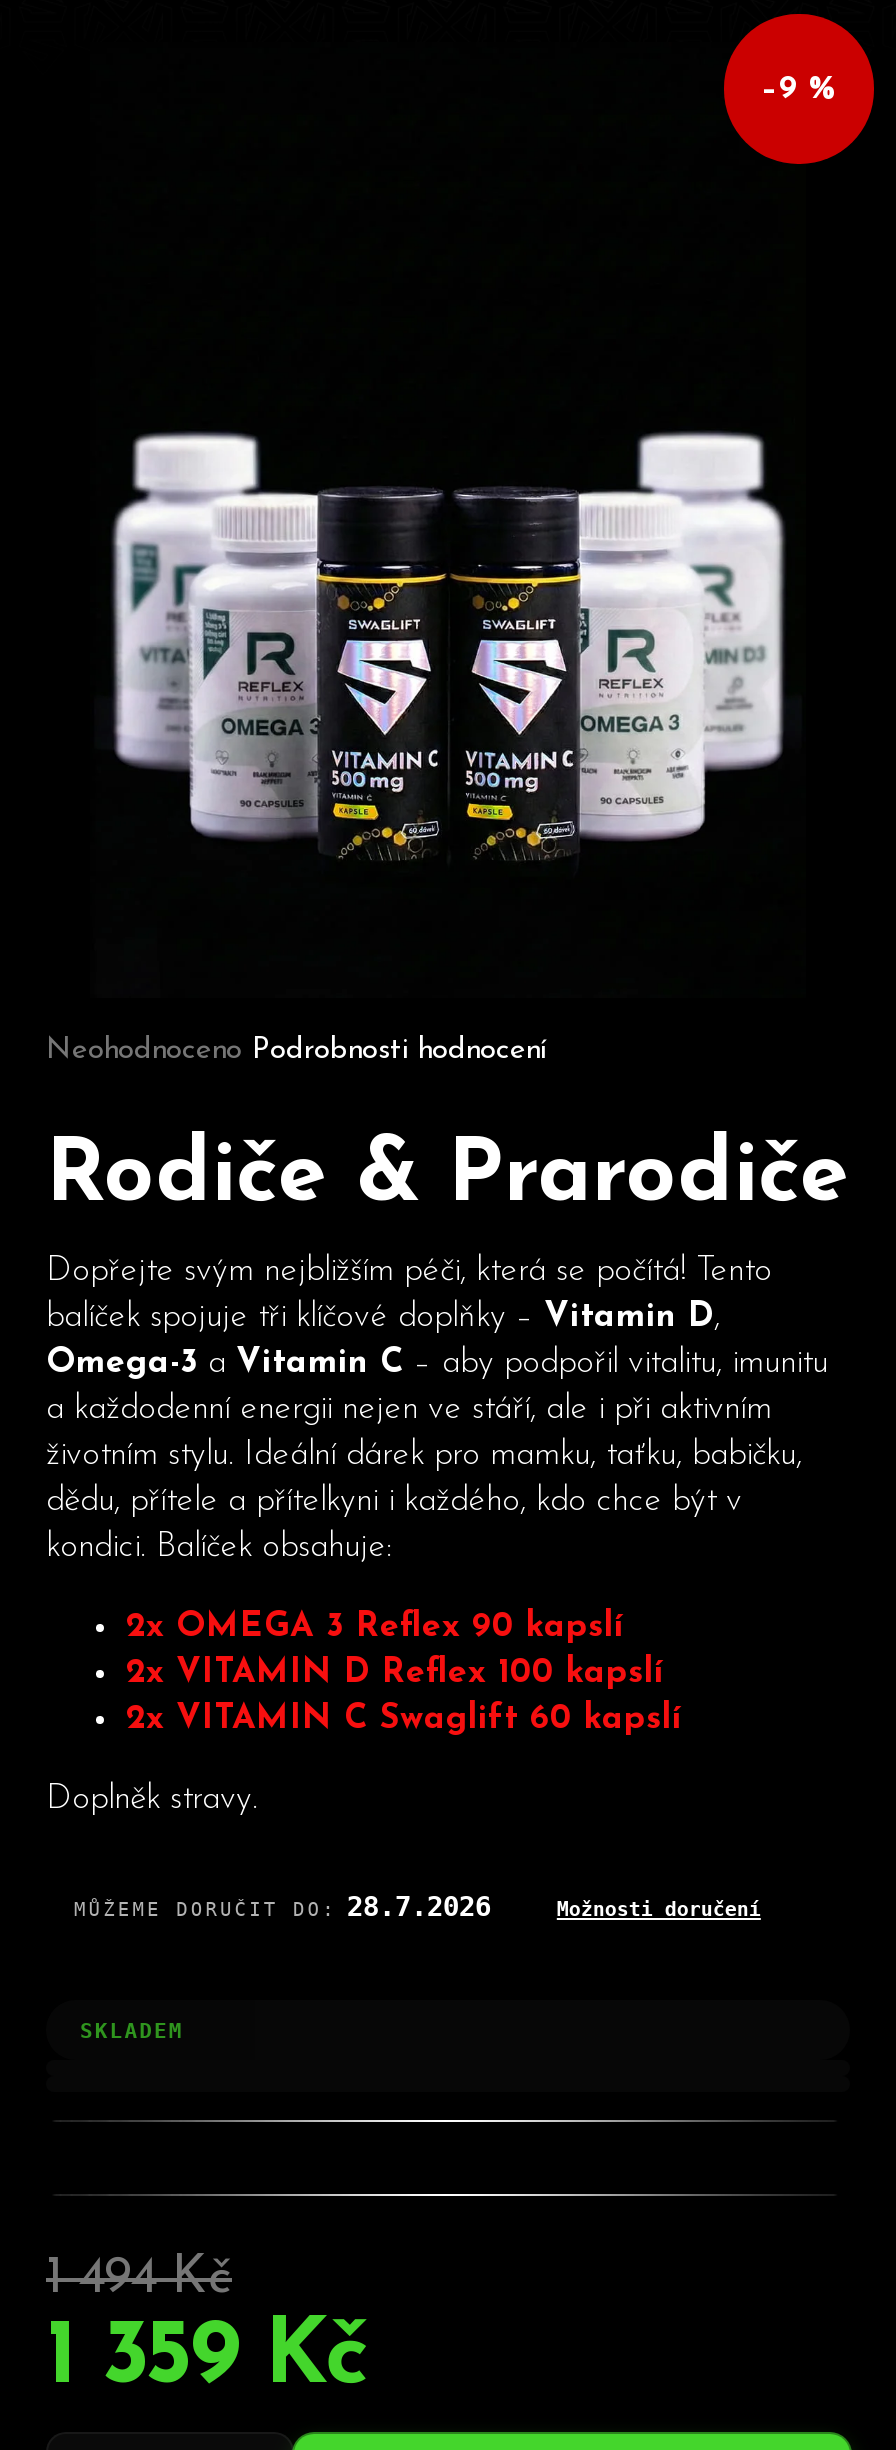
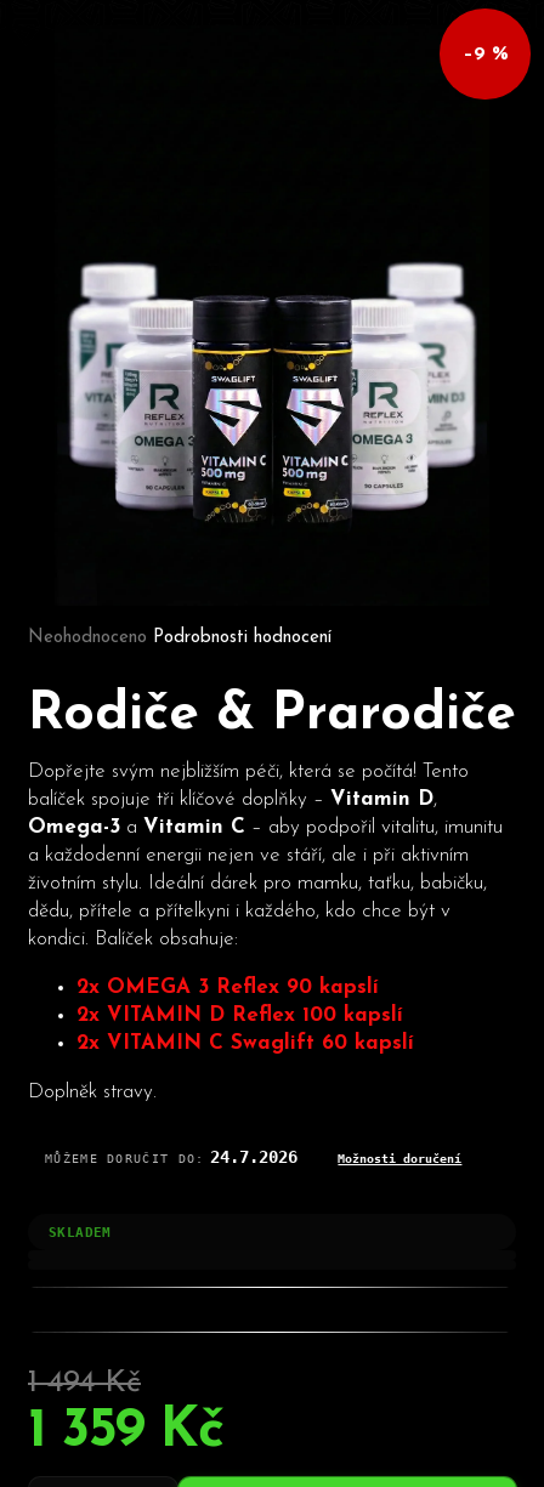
- MŮŽEME DORUČIT DO: 28.7.2026
+ MŮŽEME DORUČIT DO: 24.7.2026
